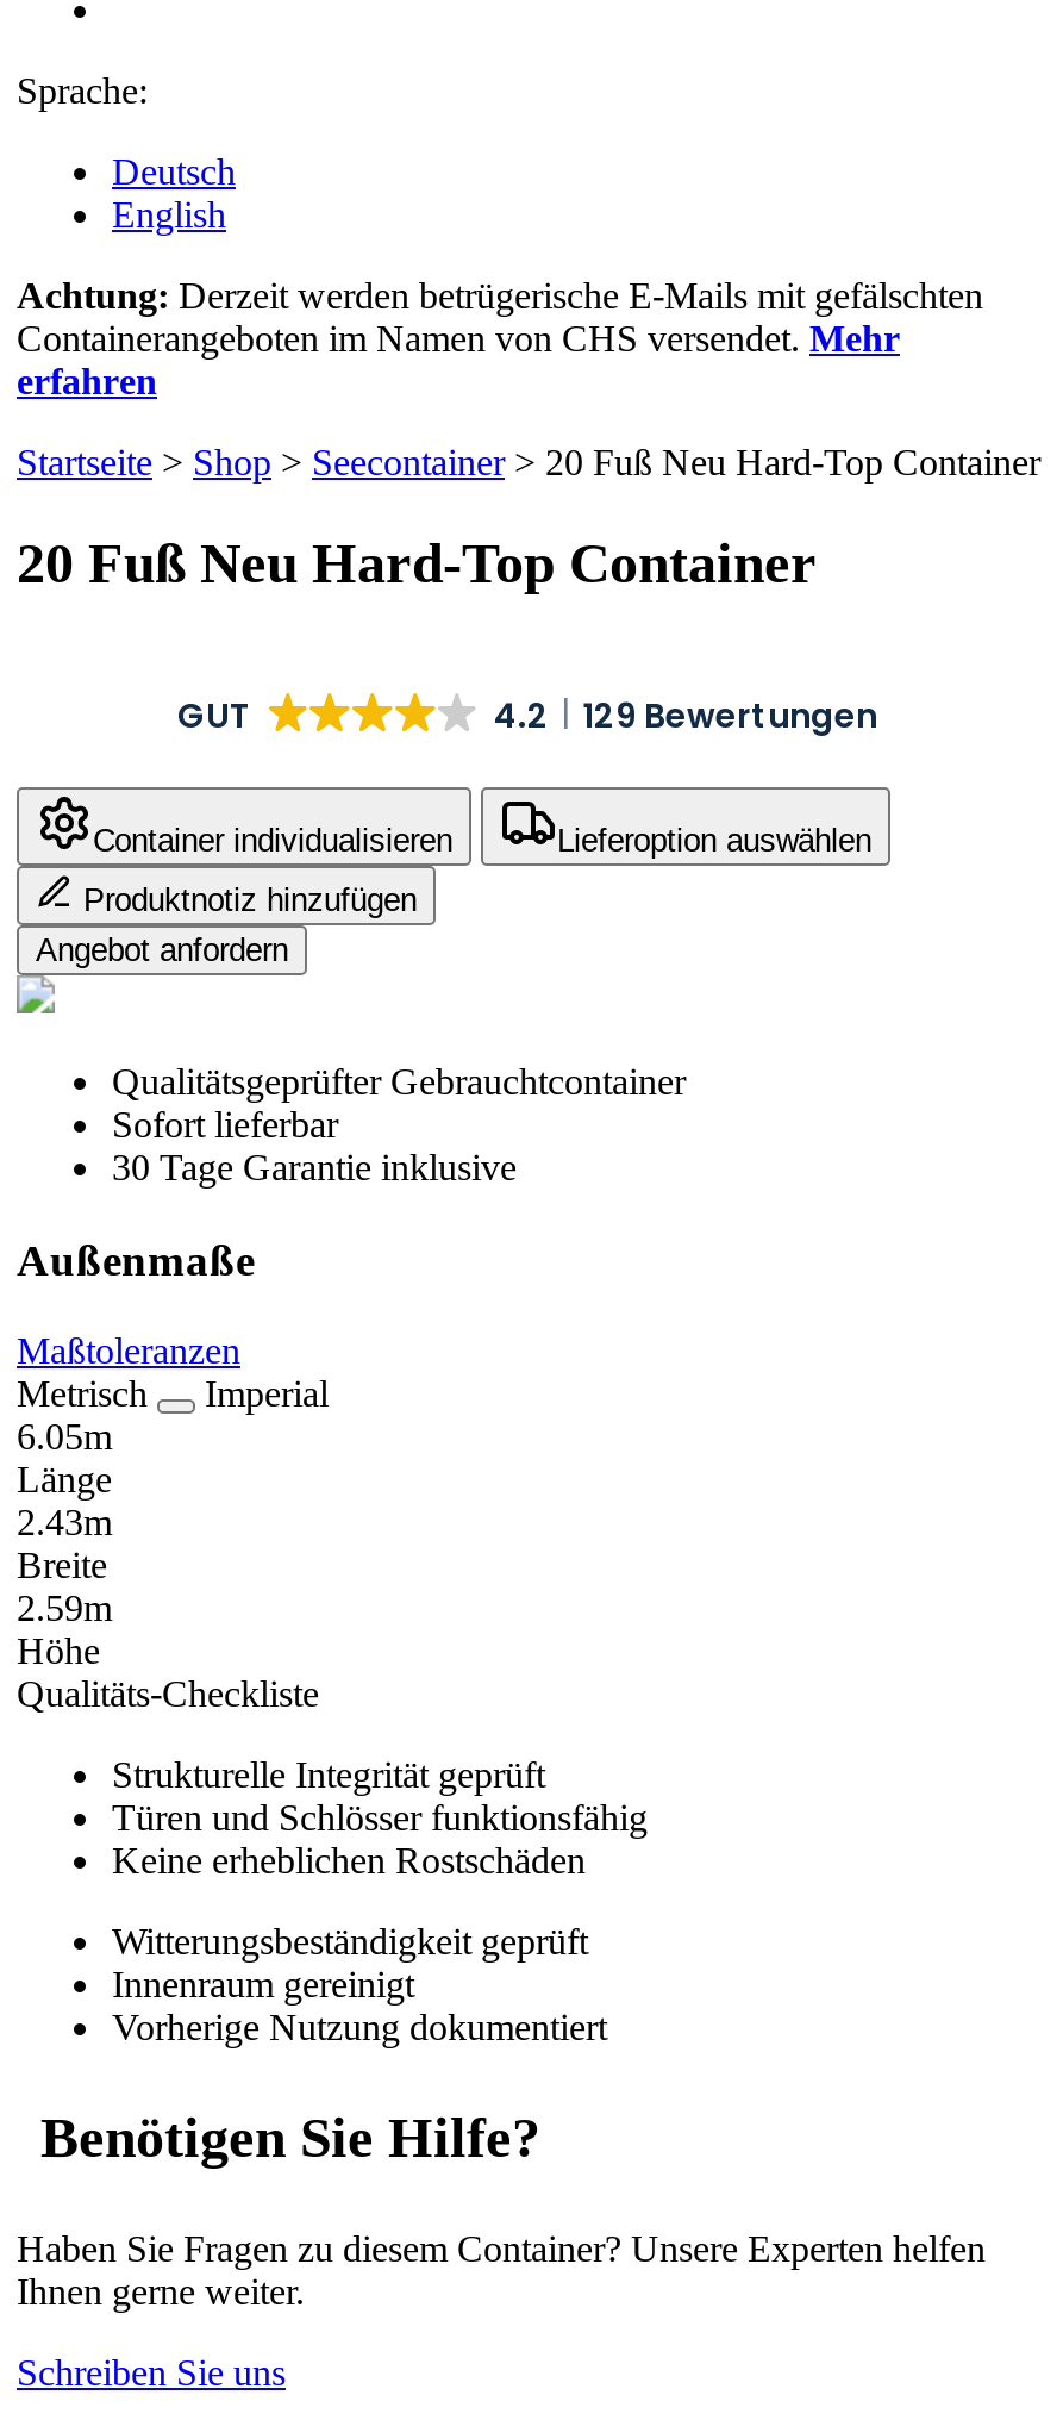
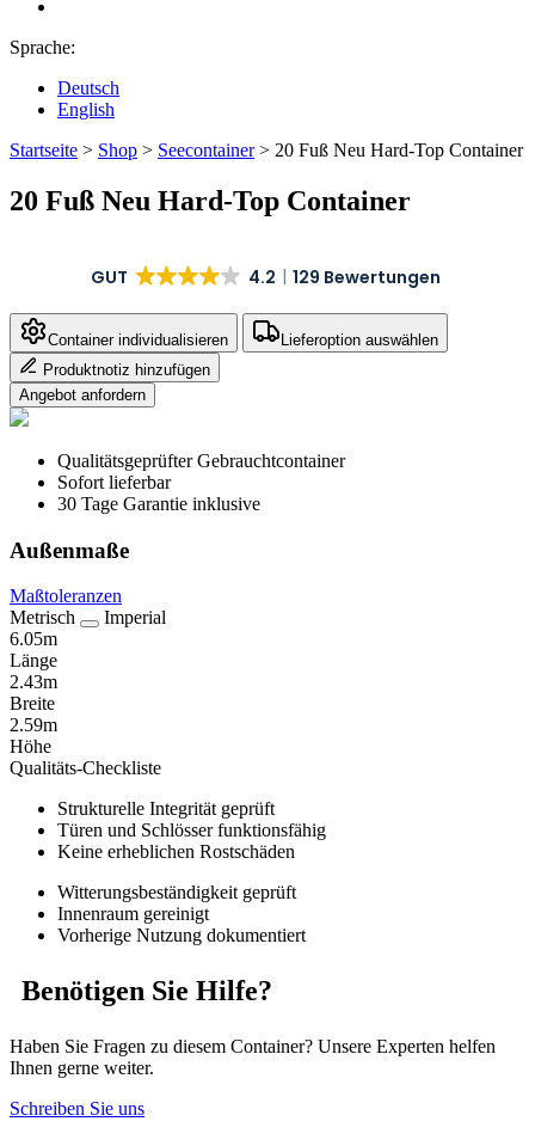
- Achtung: Derzeit werden betrügerische E-Mails mit gefälschten
- Containerangeboten im Namen von CHS versendet. Mehr
- erfahren
